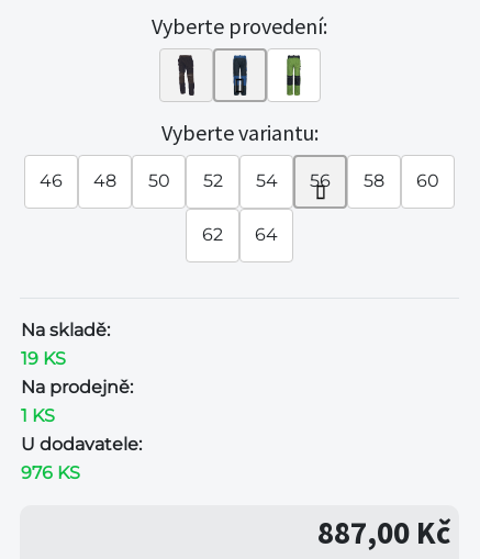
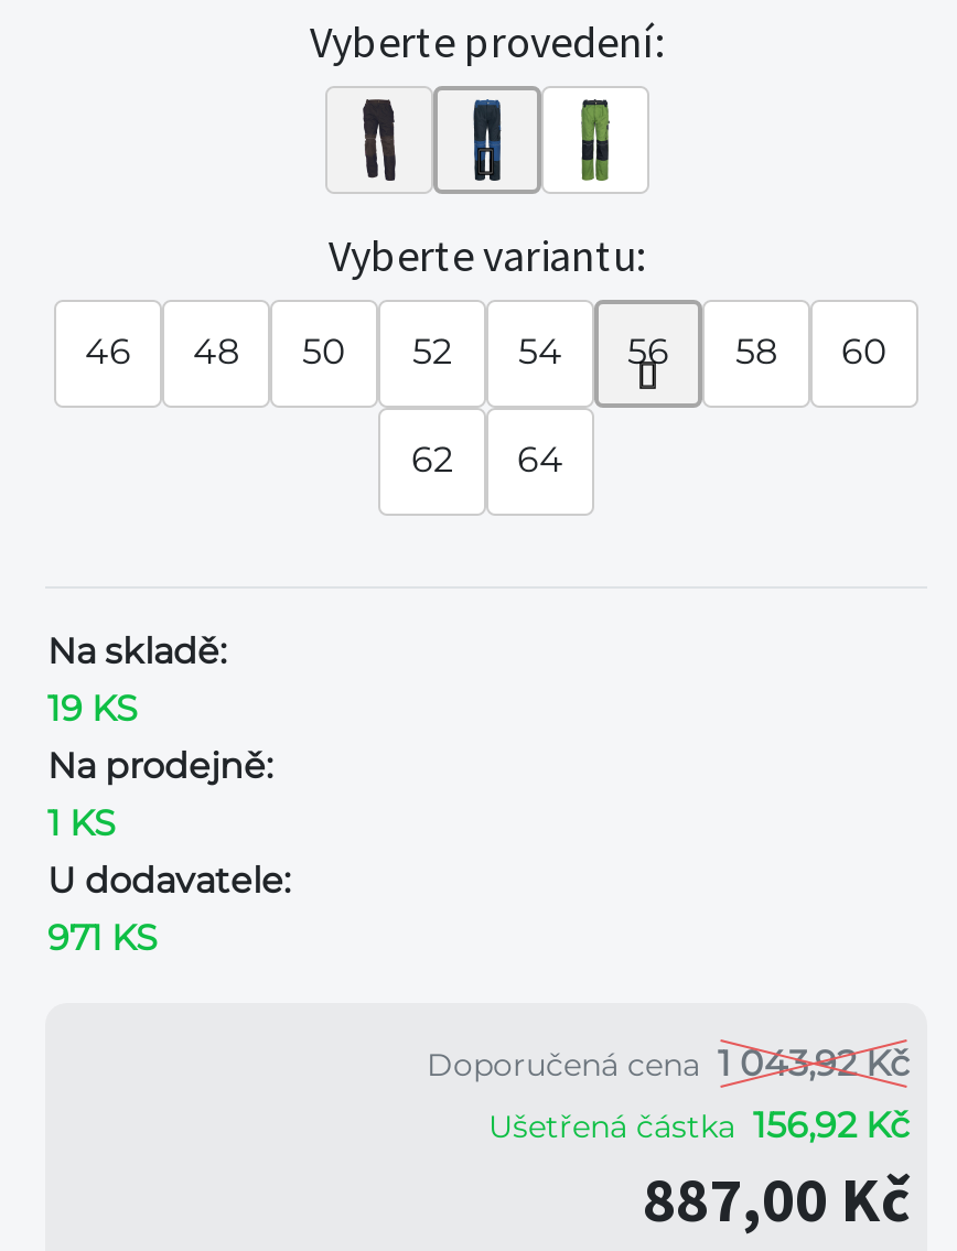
- 976 KS
+ 971 KS
+ Doporučená cena 1 043,92 Kč
+ Ušetřená částka 156,92 Kč
